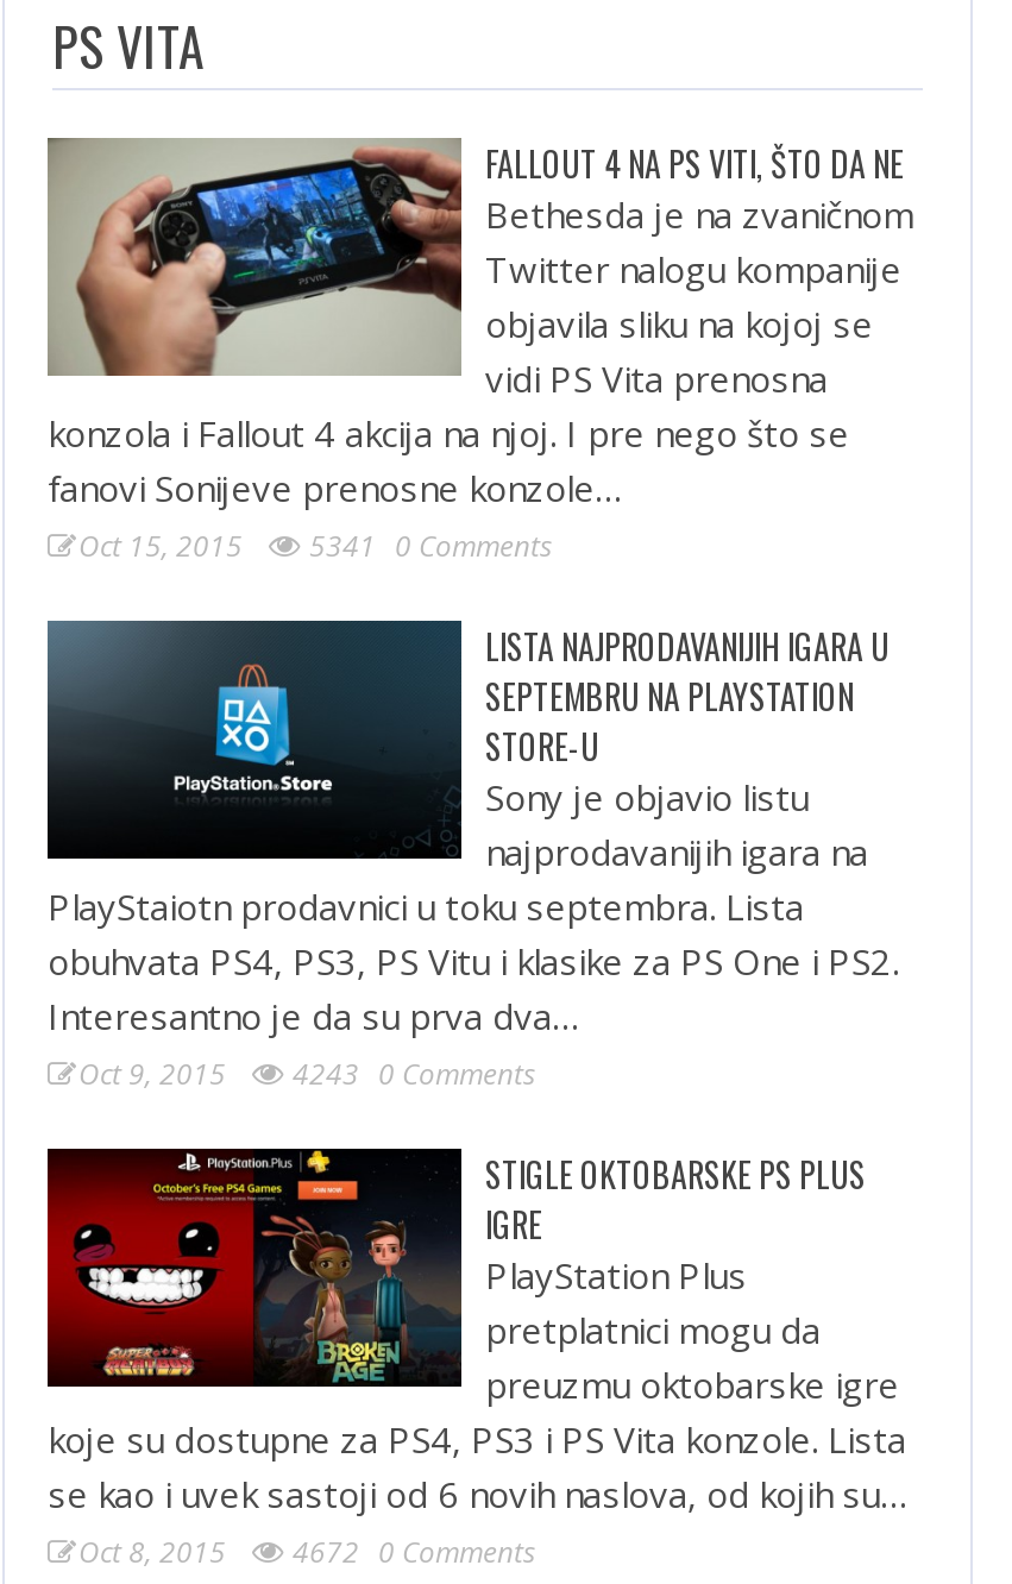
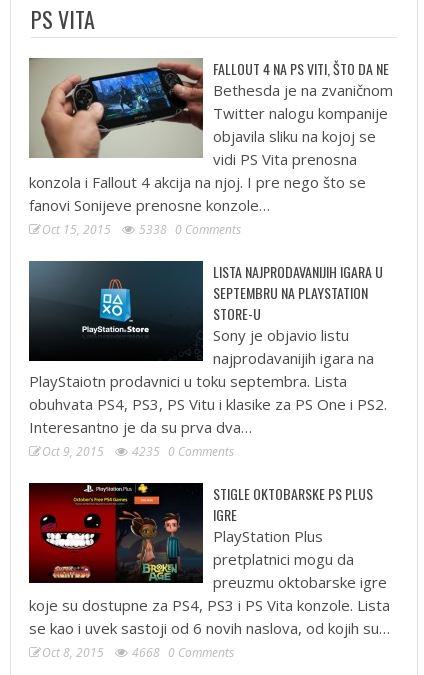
- Oct 15, 2015 5341 0 Comments
+ Oct 15, 2015 5338 0 Comments

- Oct 9, 2015 4243 0 Comments
+ Oct 9, 2015 4235 0 Comments

- Oct 8, 2015 4672 0 Comments
+ Oct 8, 2015 4668 0 Comments
